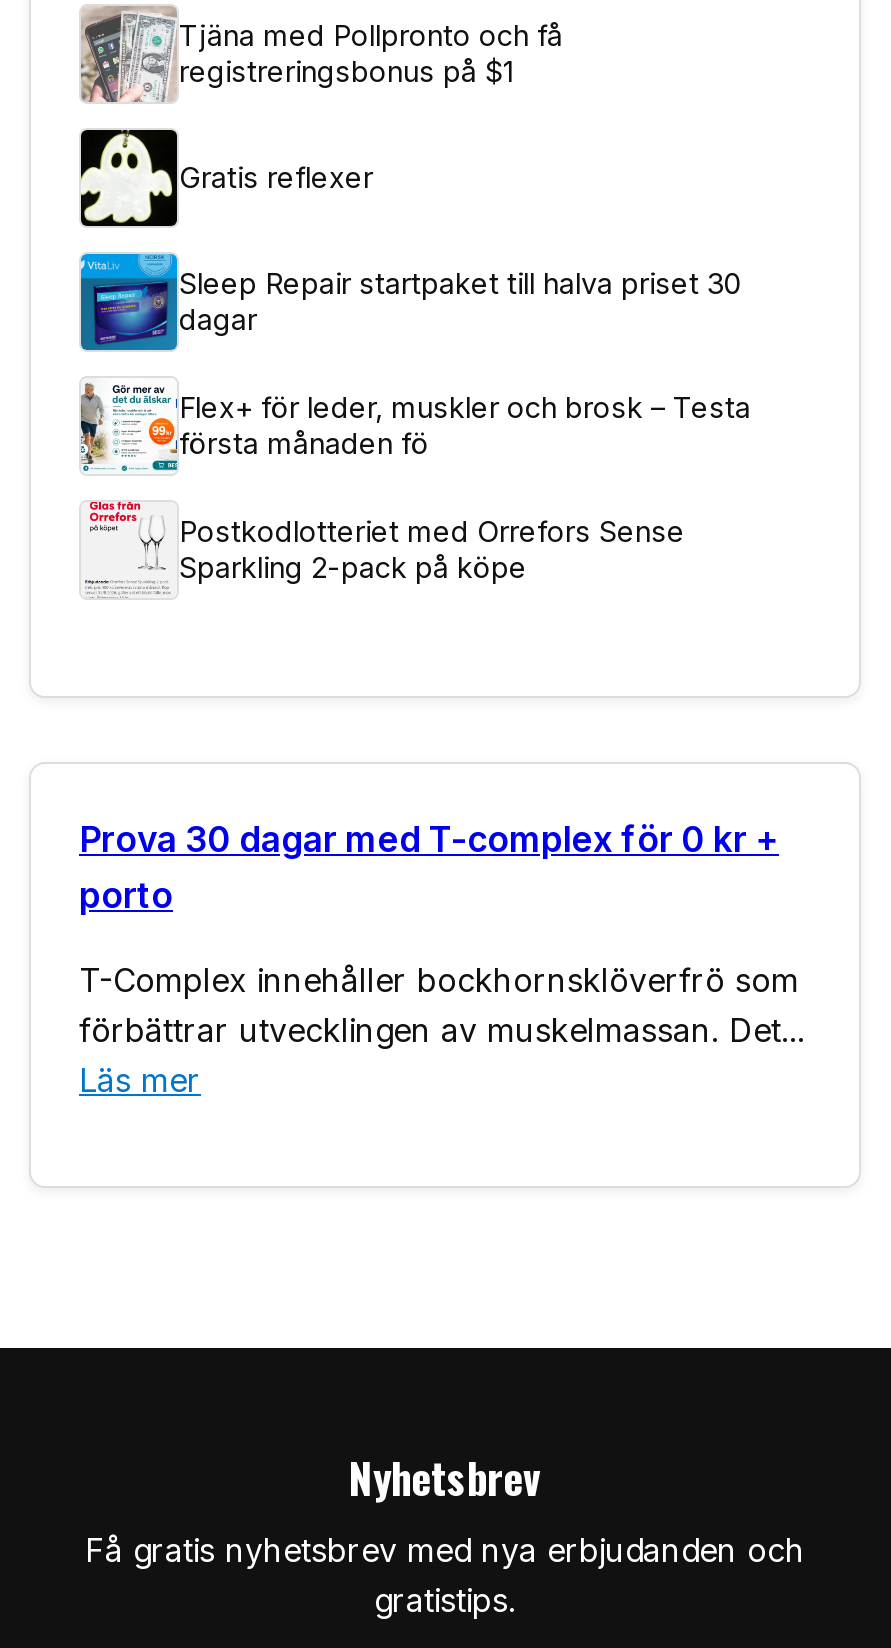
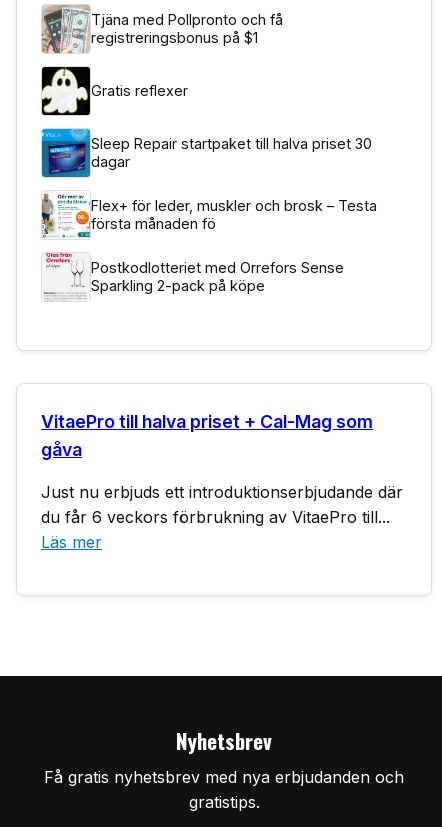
- Prova 30 dagar med T-complex för 0 kr +
- porto
+ VitaePro till halva priset + Cal-Mag som
+ gåva

- T-Complex innehåller bockhornsklöverfrö som
- förbättrar utvecklingen av muskelmassan. Det...
+ Just nu erbjuds ett introduktionserbjudande där
+ du får 6 veckors förbrukning av VitaePro till...
